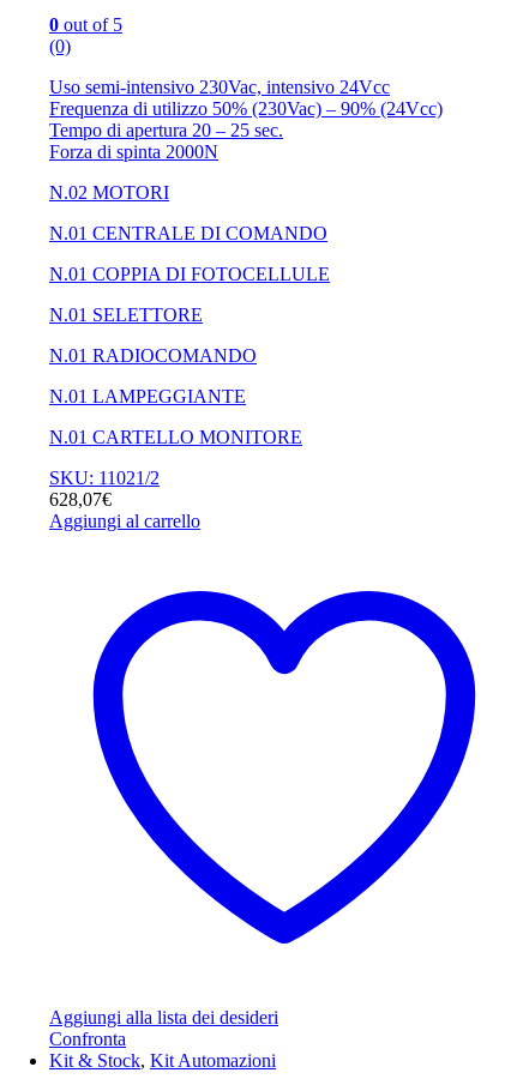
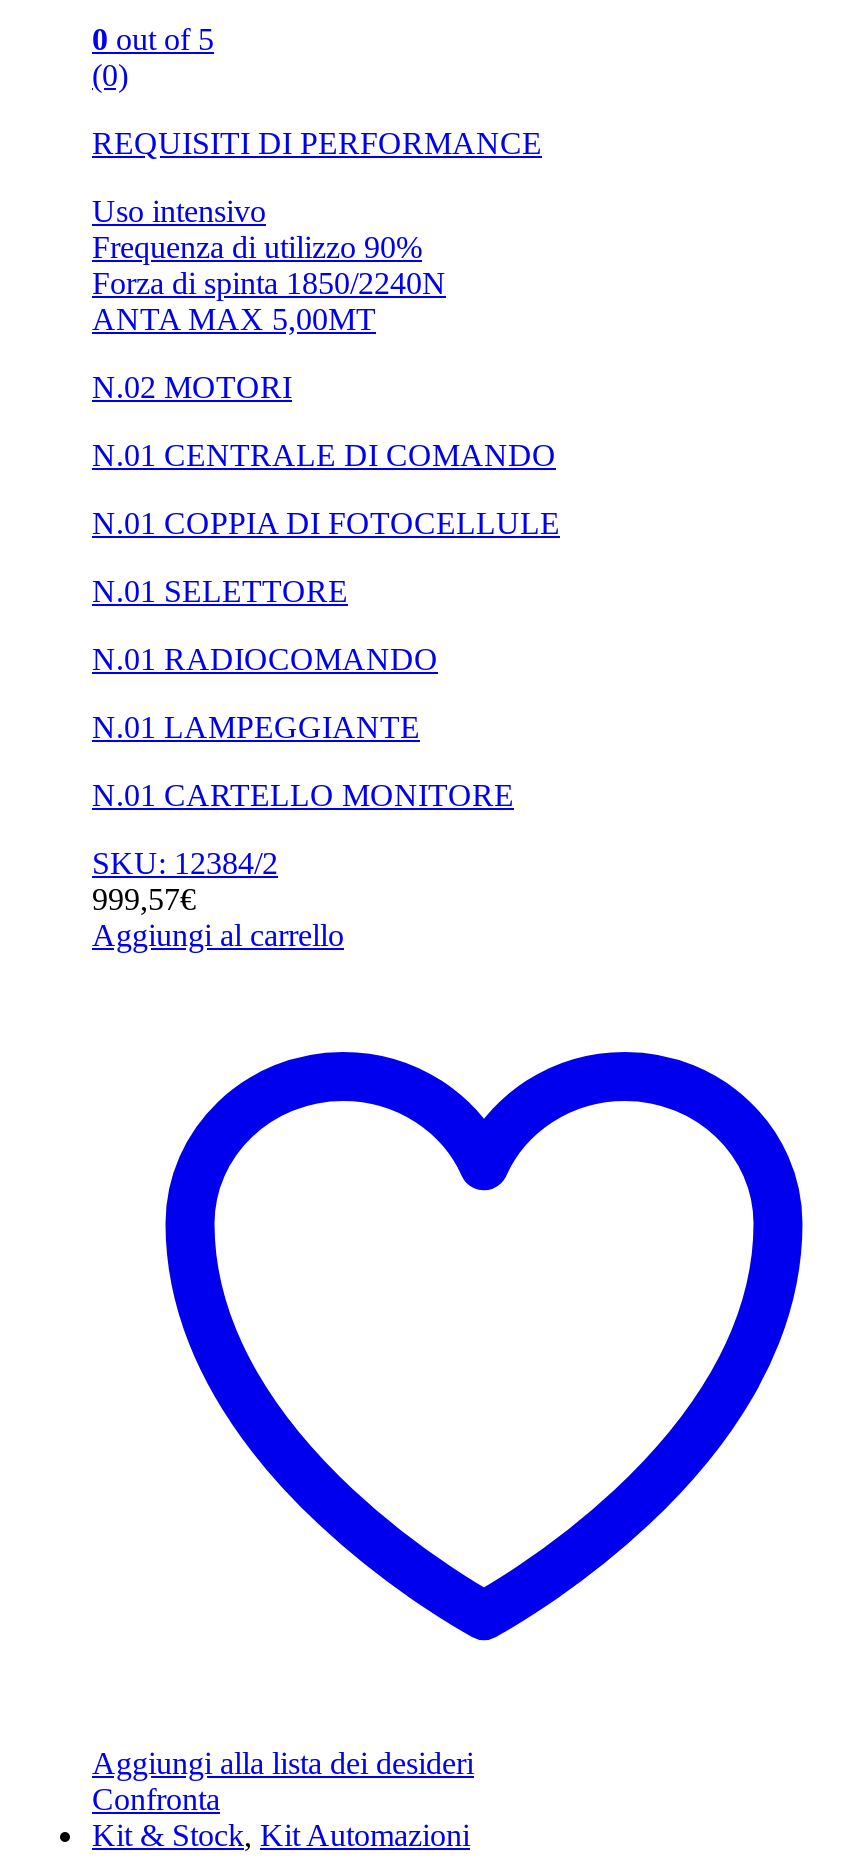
- Uso semi-intensivo 230Vac, intensivo 24Vcc
- Frequenza di utilizzo 50% (230Vac) – 90% (24Vcc)
- Tempo di apertura 20 – 25 sec.
- Forza di spinta 2000N
+ REQUISITI DI PERFORMANCE
+ Uso intensivo
+ Frequenza di utilizzo 90%
+ Forza di spinta 1850/2240N
+ ANTA MAX 5,00MT

- SKU: 11021/2
+ SKU: 12384/2

- 628,07€
+ 999,57€
